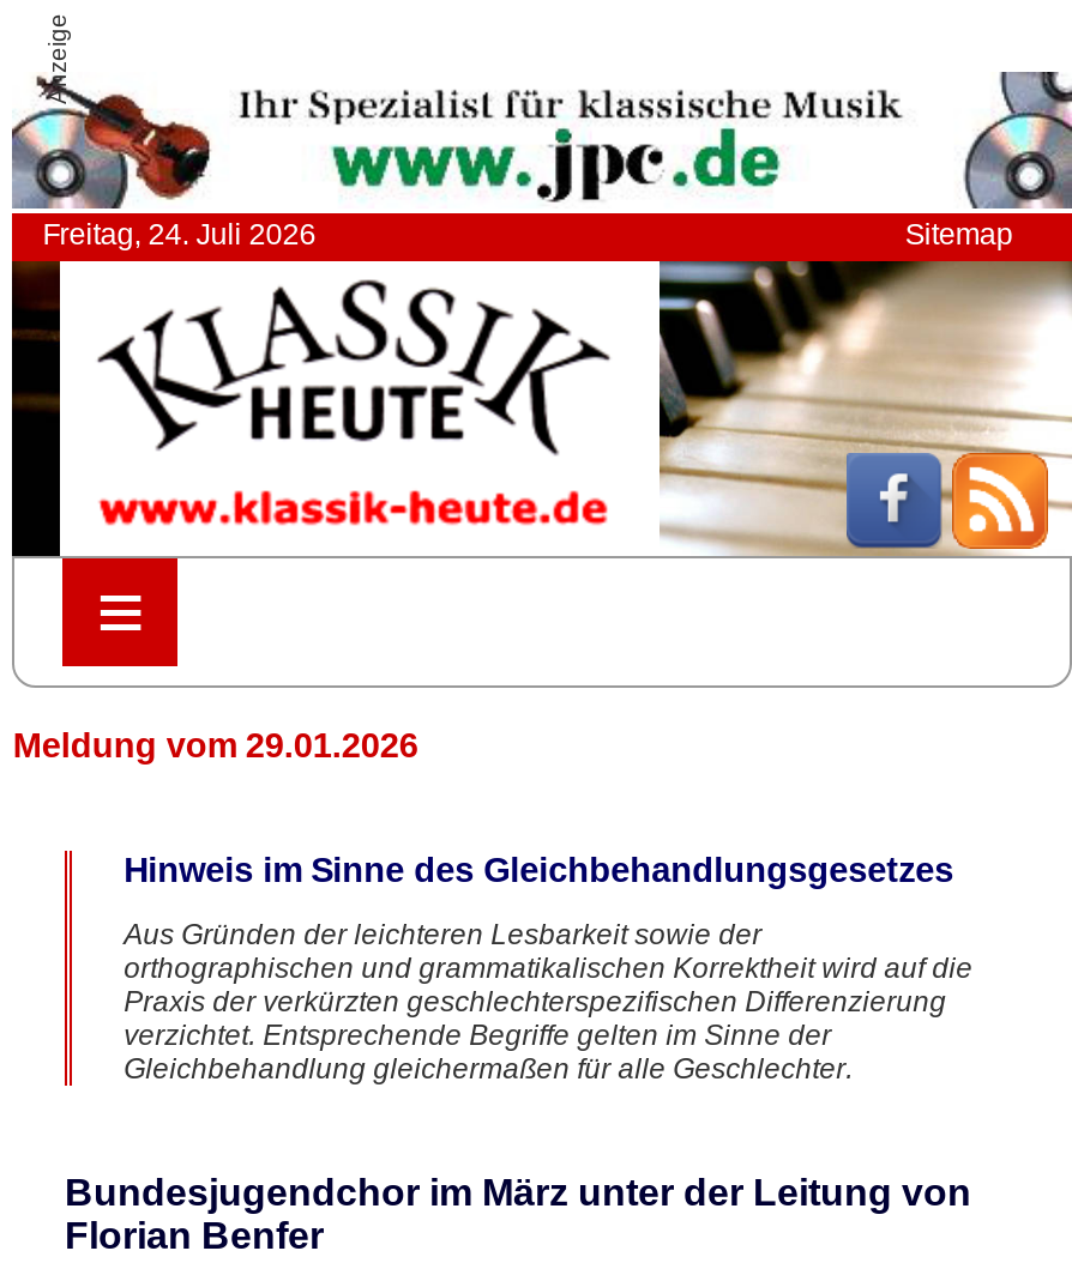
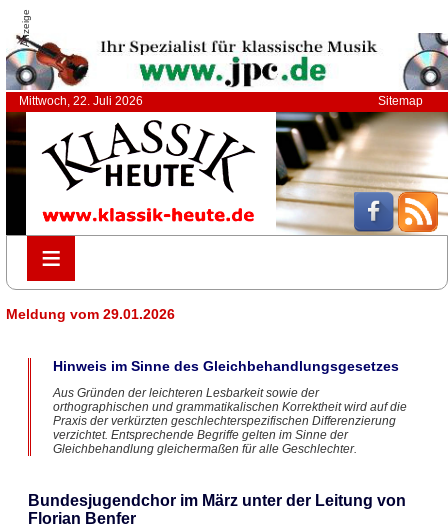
- Freitag, 24. Juli 2026
+ Mittwoch, 22. Juli 2026
